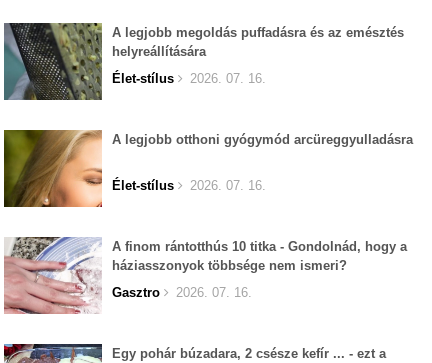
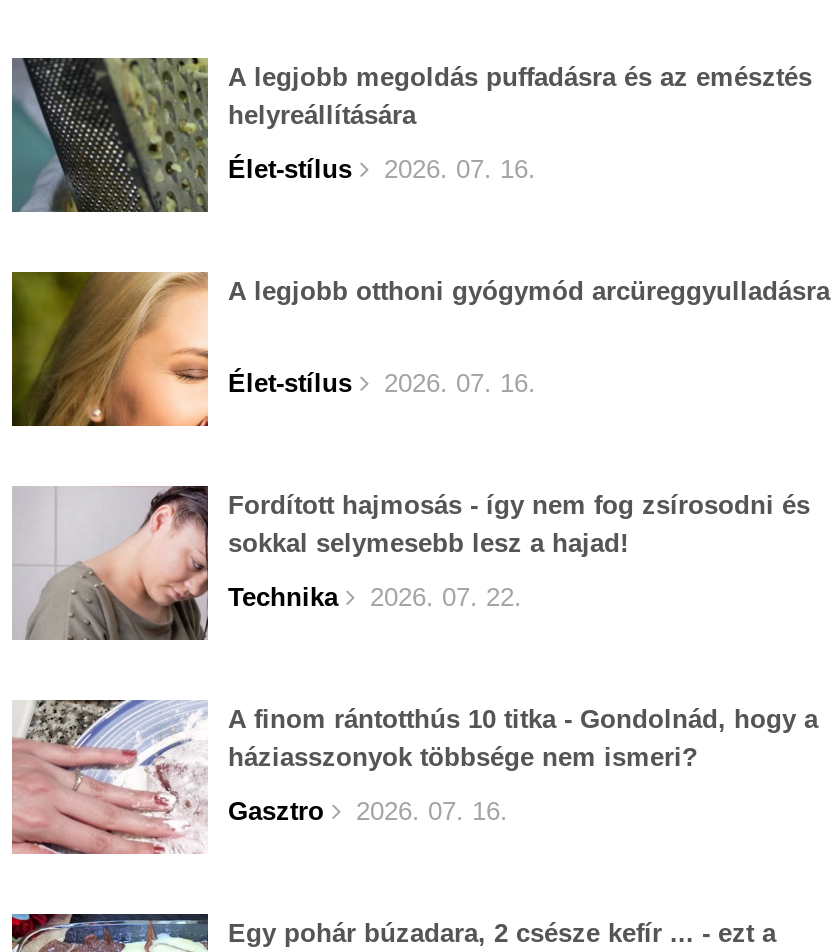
+ [image]
+ Fordított hajmosás - így nem fog zsírosodni és
+ sokkal selymesebb lesz a hajad!
+ Technika
+ 2026. 07. 22.
